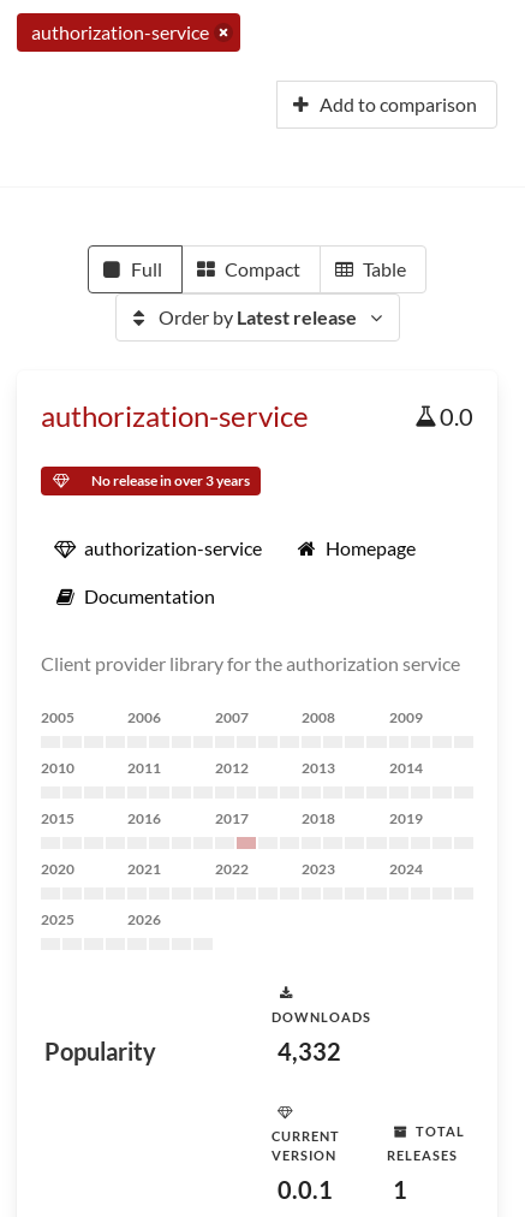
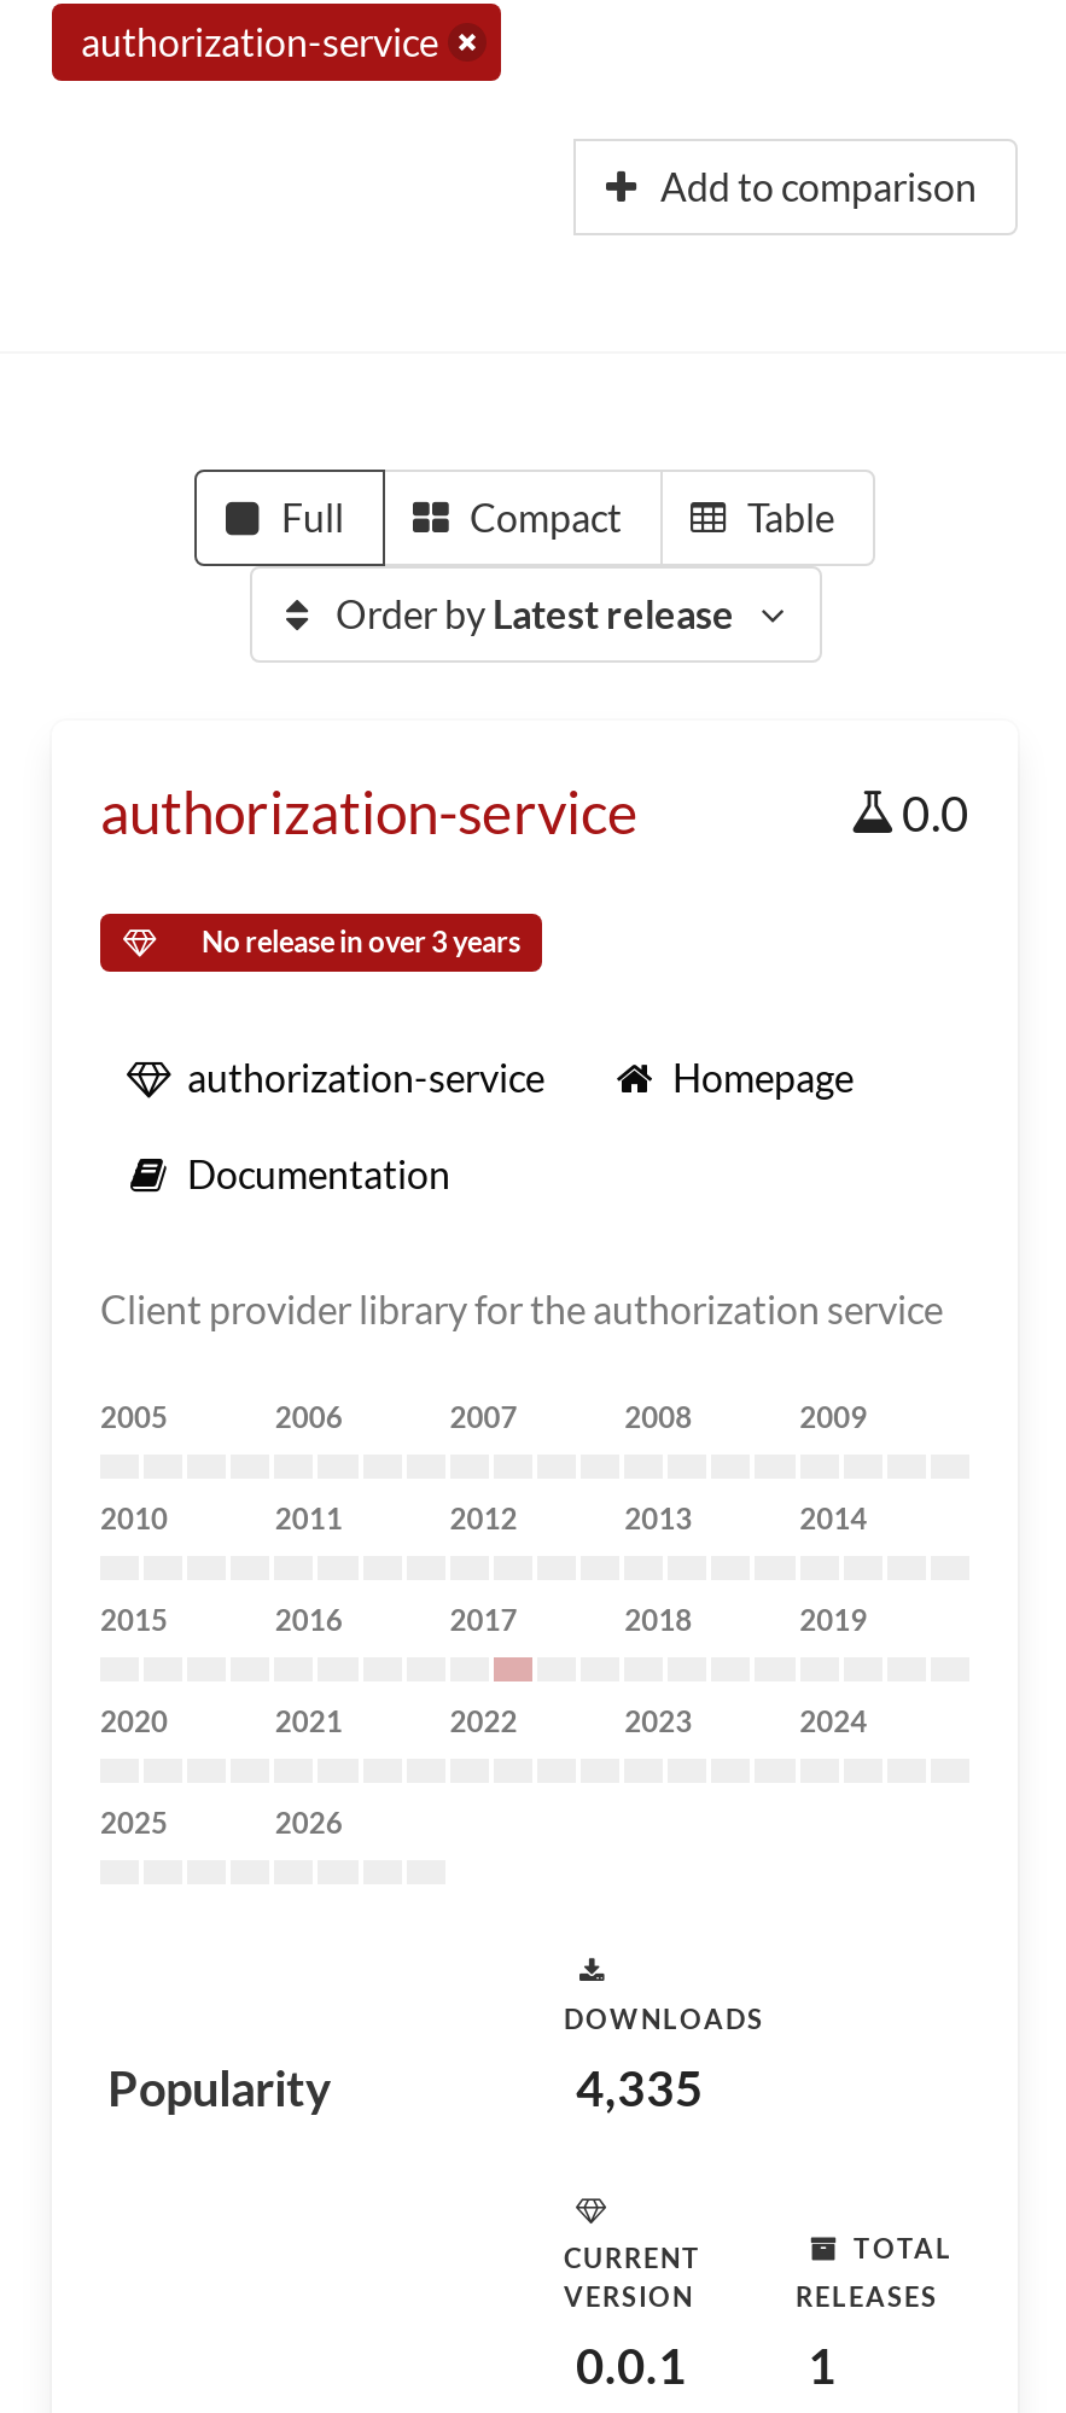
- 4,332
+ 4,335
